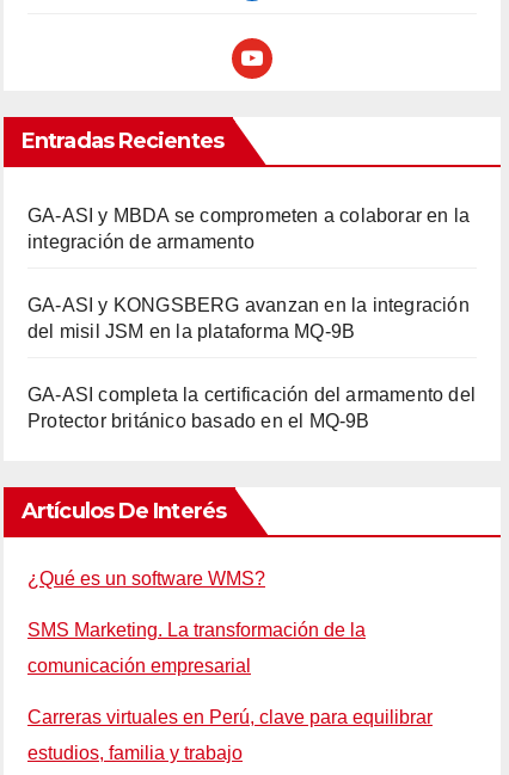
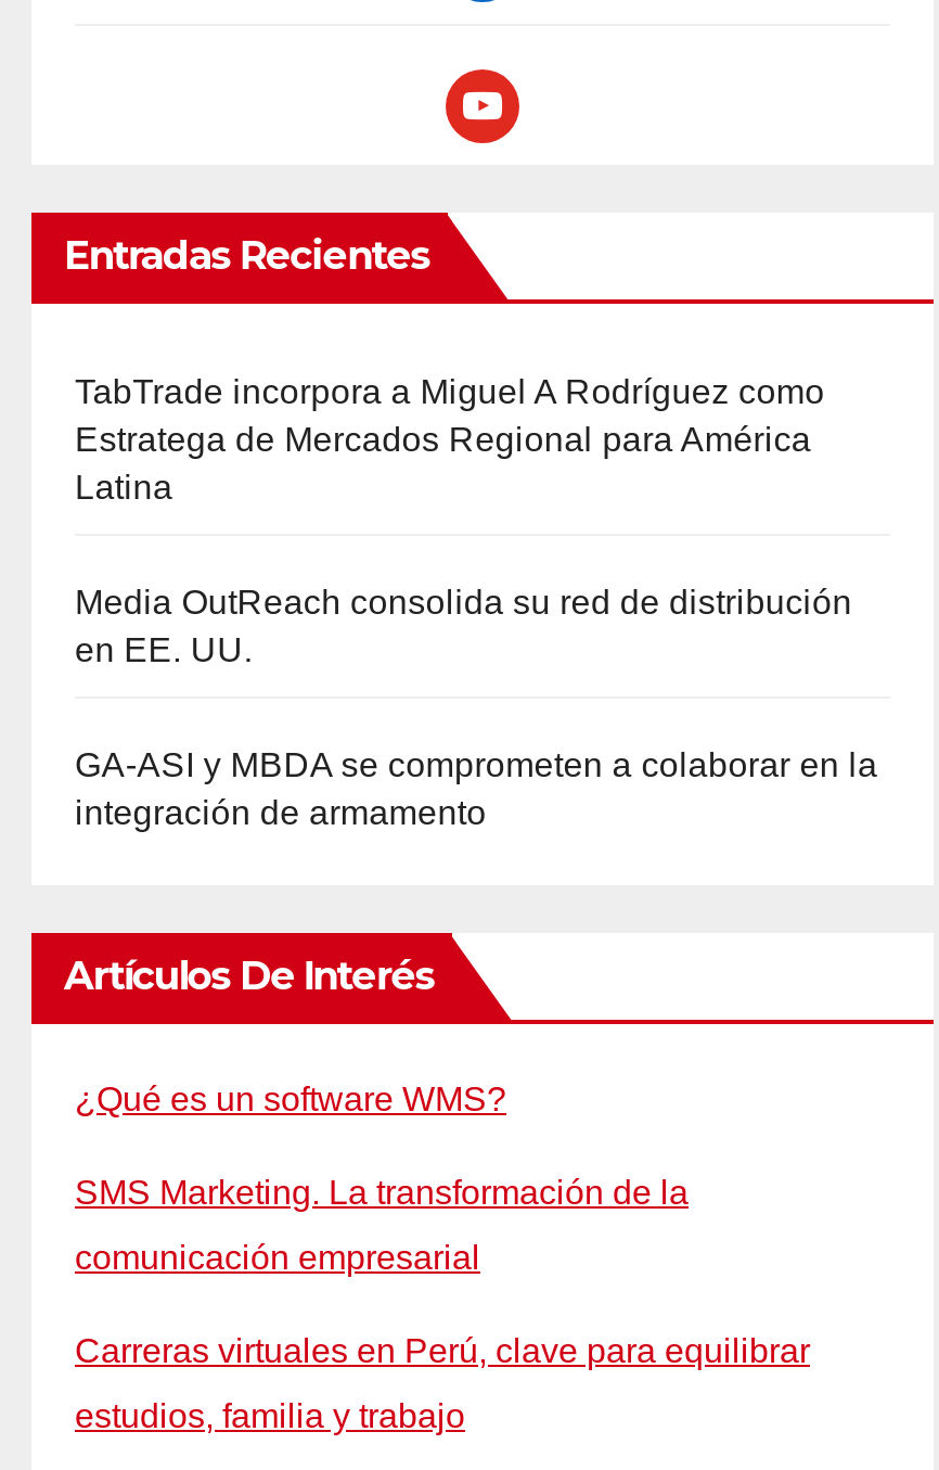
+ TabTrade incorpora a Miguel A Rodríguez como
+ Estratega de Mercados Regional para América
+ Latina
+ Media OutReach consolida su red de distribución
+ en EE. UU.

moved down: GA-ASI y MBDA se comprometen a colaborar en la | integración de armamento

- GA-ASI y KONGSBERG avanzan en la integración
- del misil JSM en la plataforma MQ-9B
- GA-ASI completa la certificación del armamento del
- Protector británico basado en el MQ-9B
